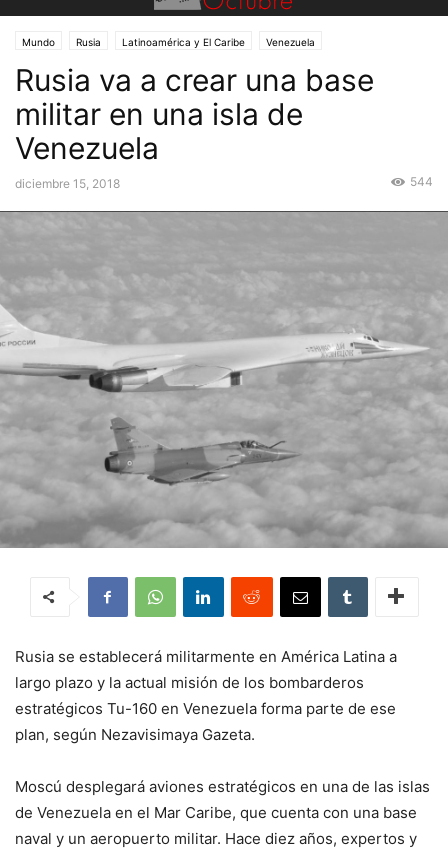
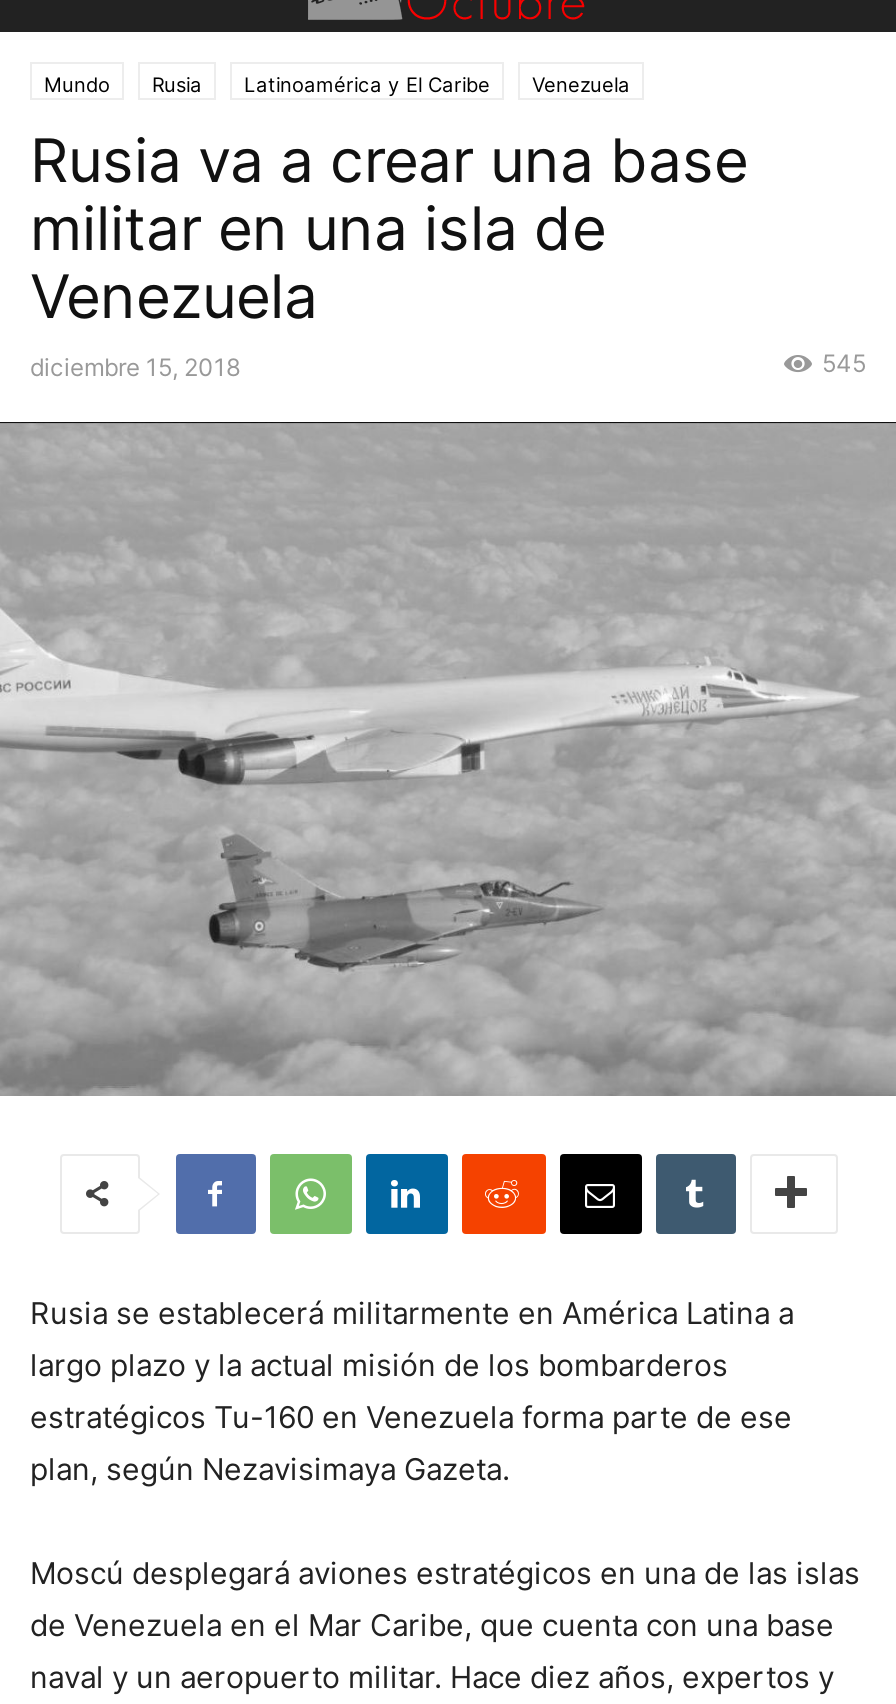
- 544
+ 545
